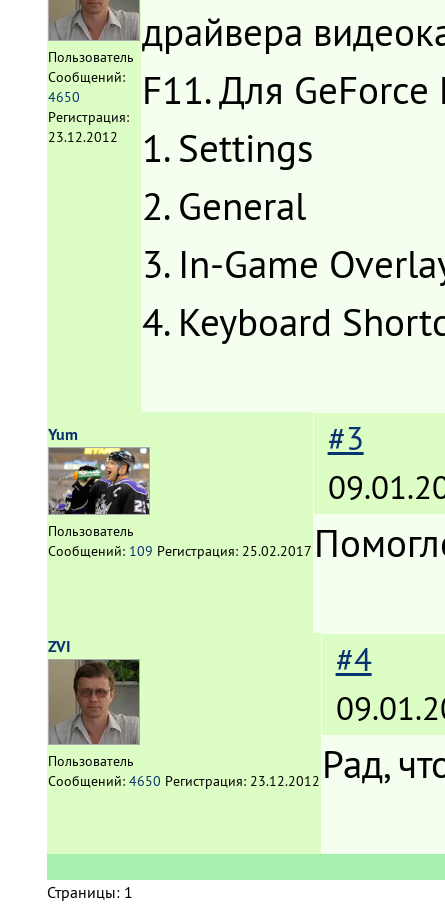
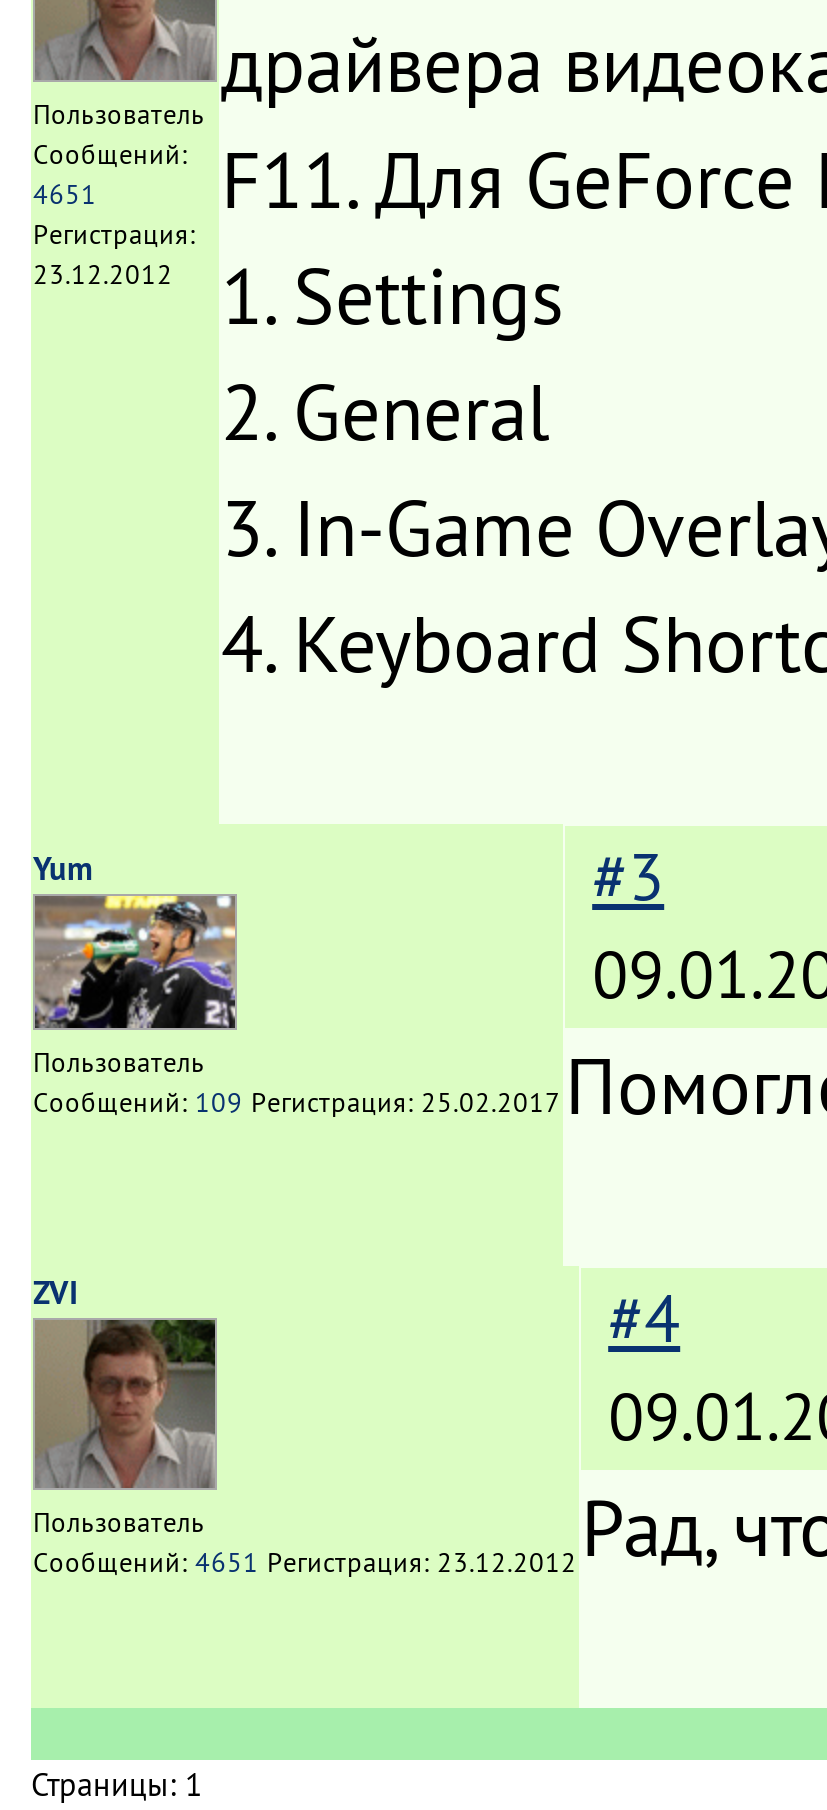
- 4650
+ 4651

- Сообщений: 4650 Регистрация: 23.12.2012
+ Сообщений: 4651 Регистрация: 23.12.2012
